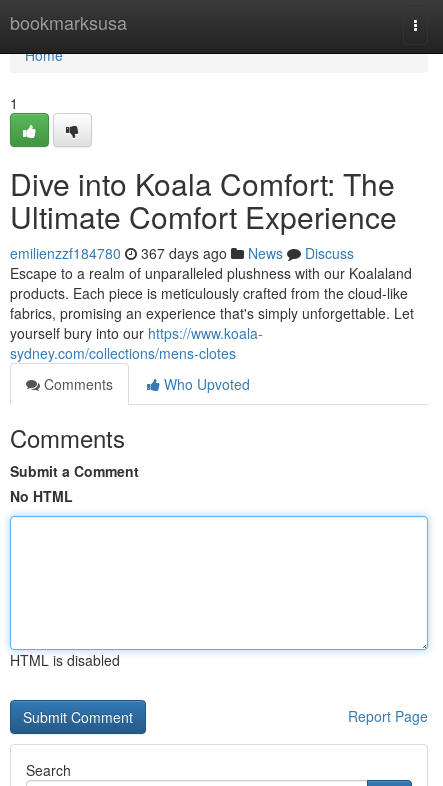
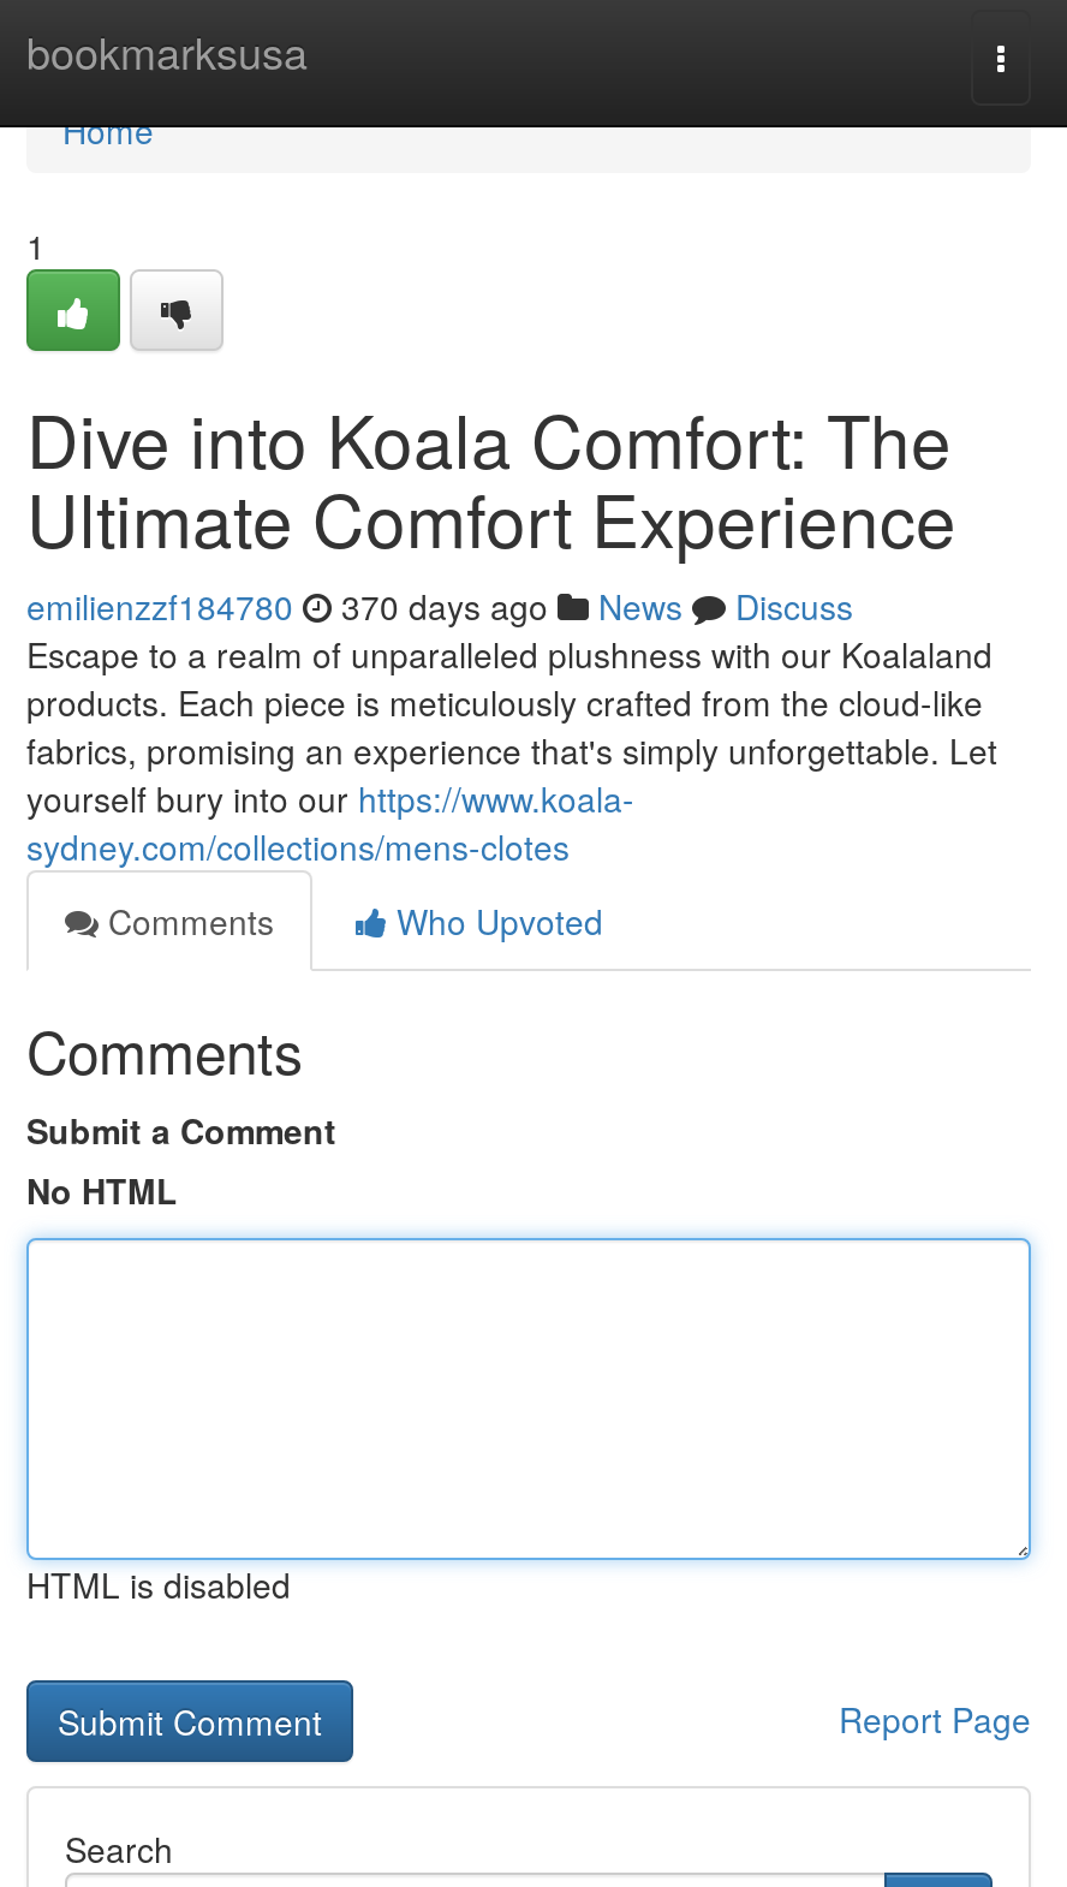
- emilienzzf184780 367 days ago News Discuss
+ emilienzzf184780 370 days ago News Discuss
